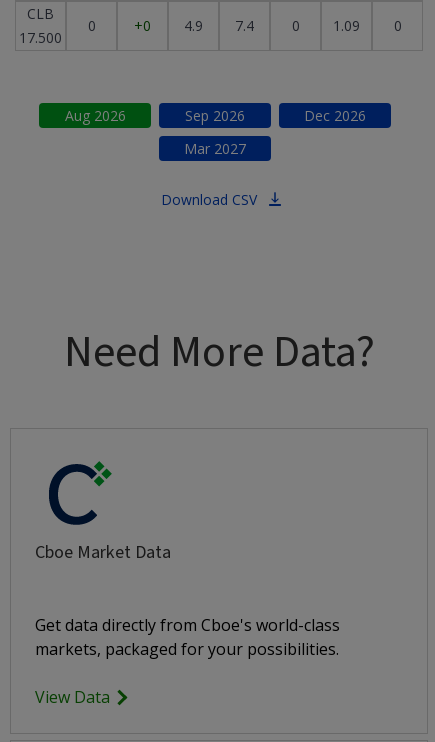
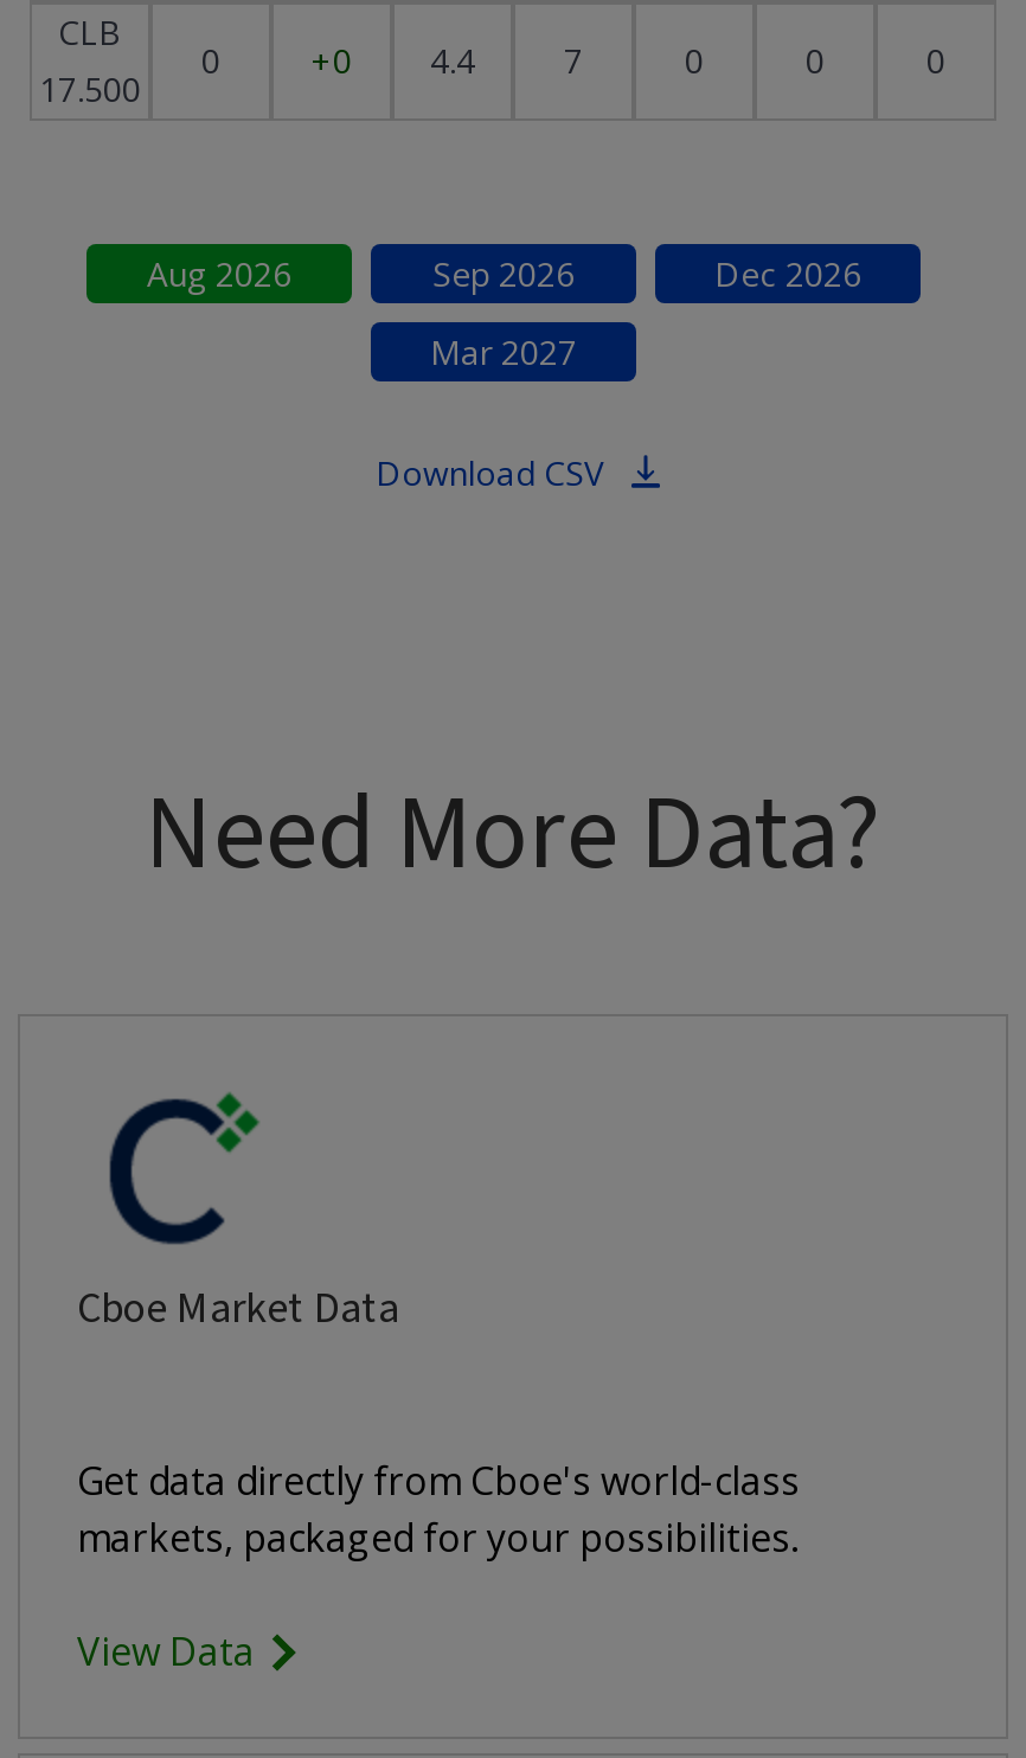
- 4.9
+ 4.4

- 7.4
+ 7

- 1.09
+ 0
